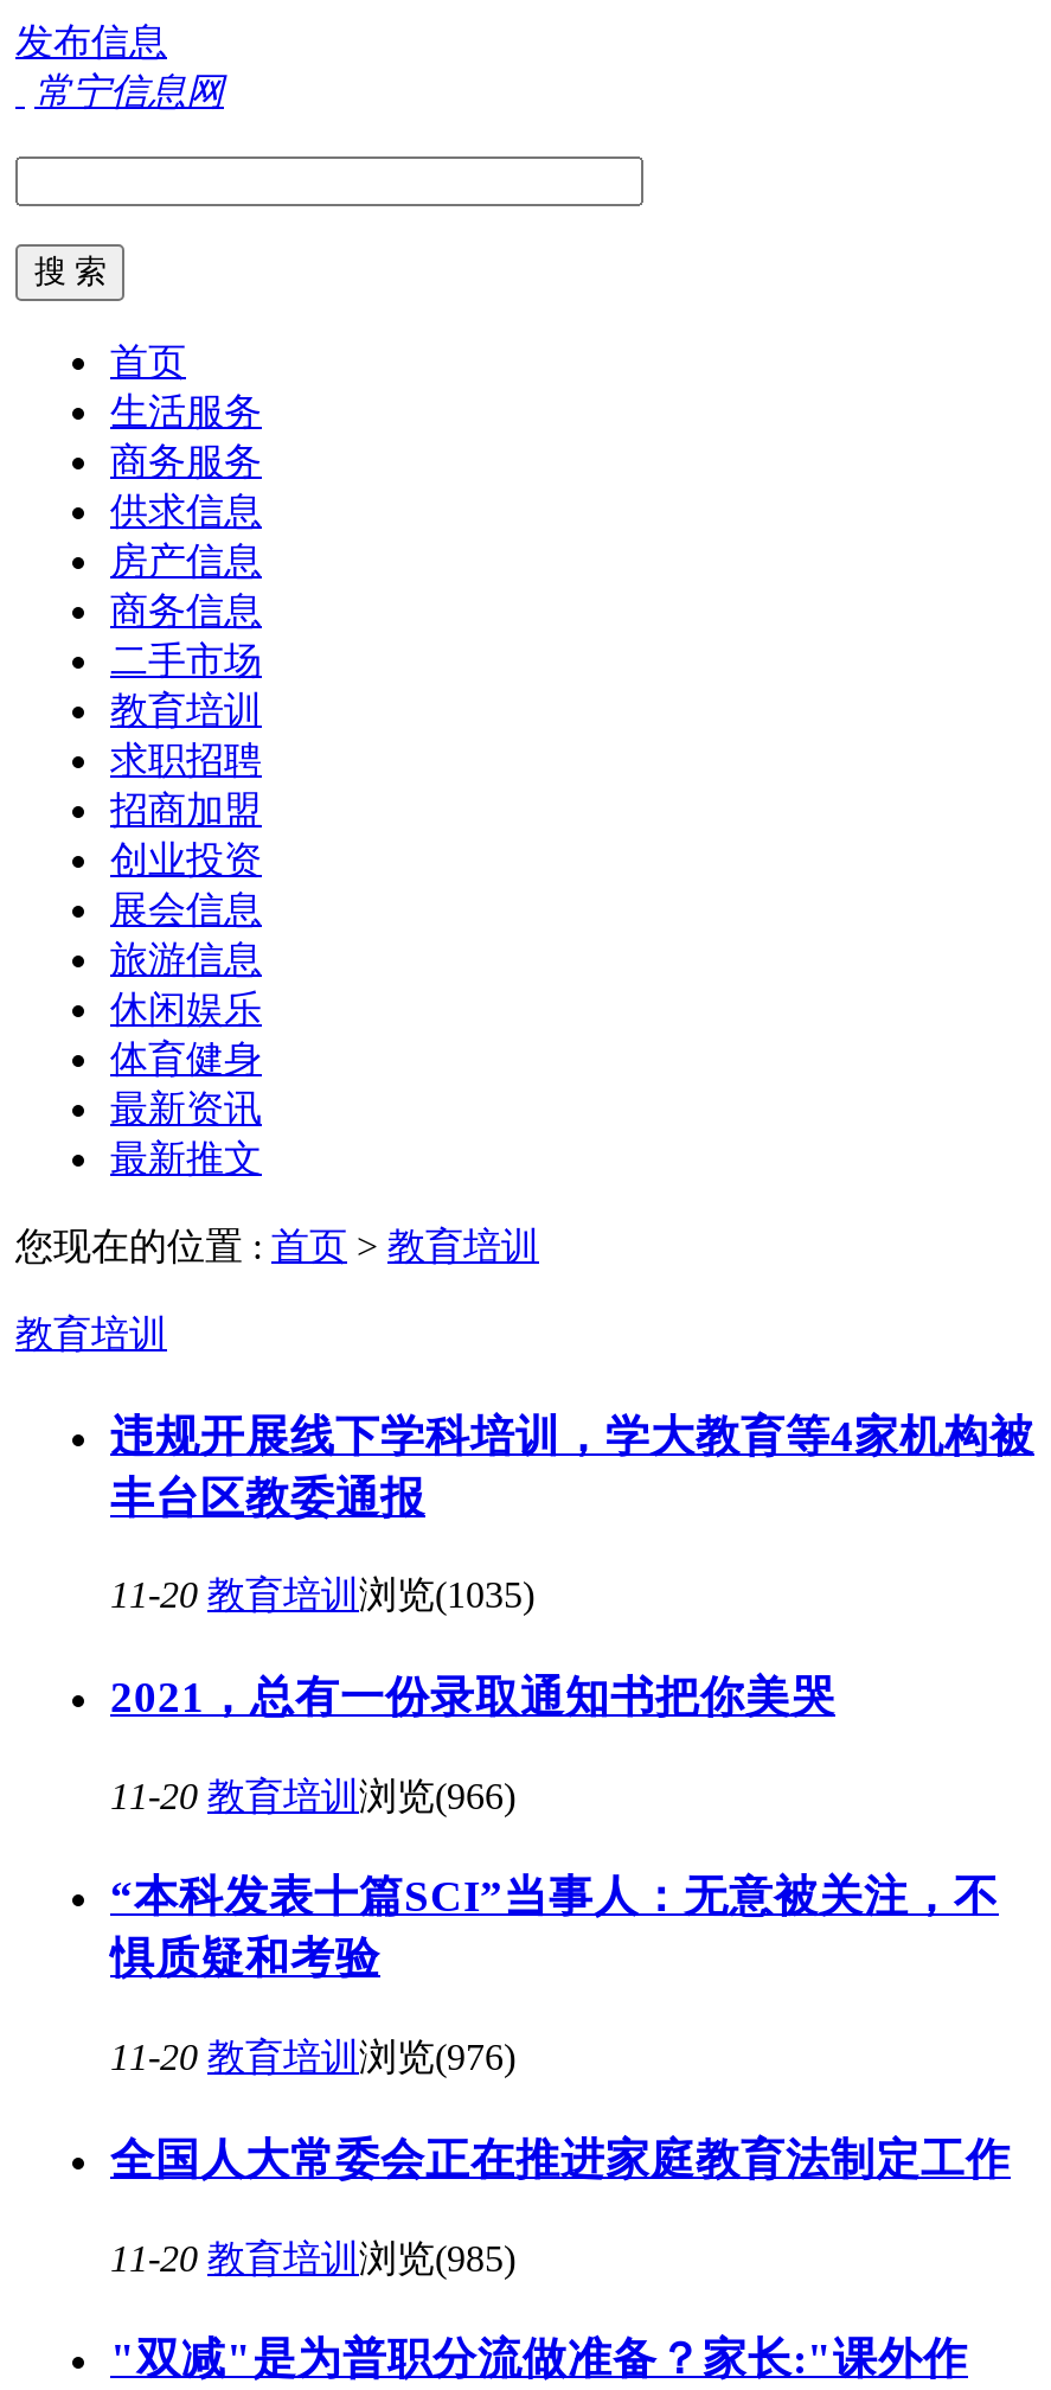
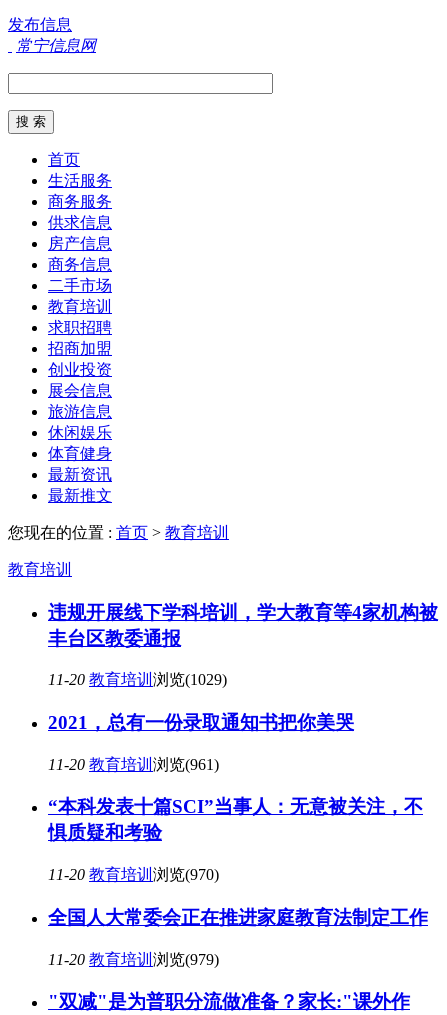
- 11-20 教育培训浏览(1035)
+ 11-20 教育培训浏览(1029)

- 11-20 教育培训浏览(966)
+ 11-20 教育培训浏览(961)

- 11-20 教育培训浏览(976)
+ 11-20 教育培训浏览(970)

- 11-20 教育培训浏览(985)
+ 11-20 教育培训浏览(979)
